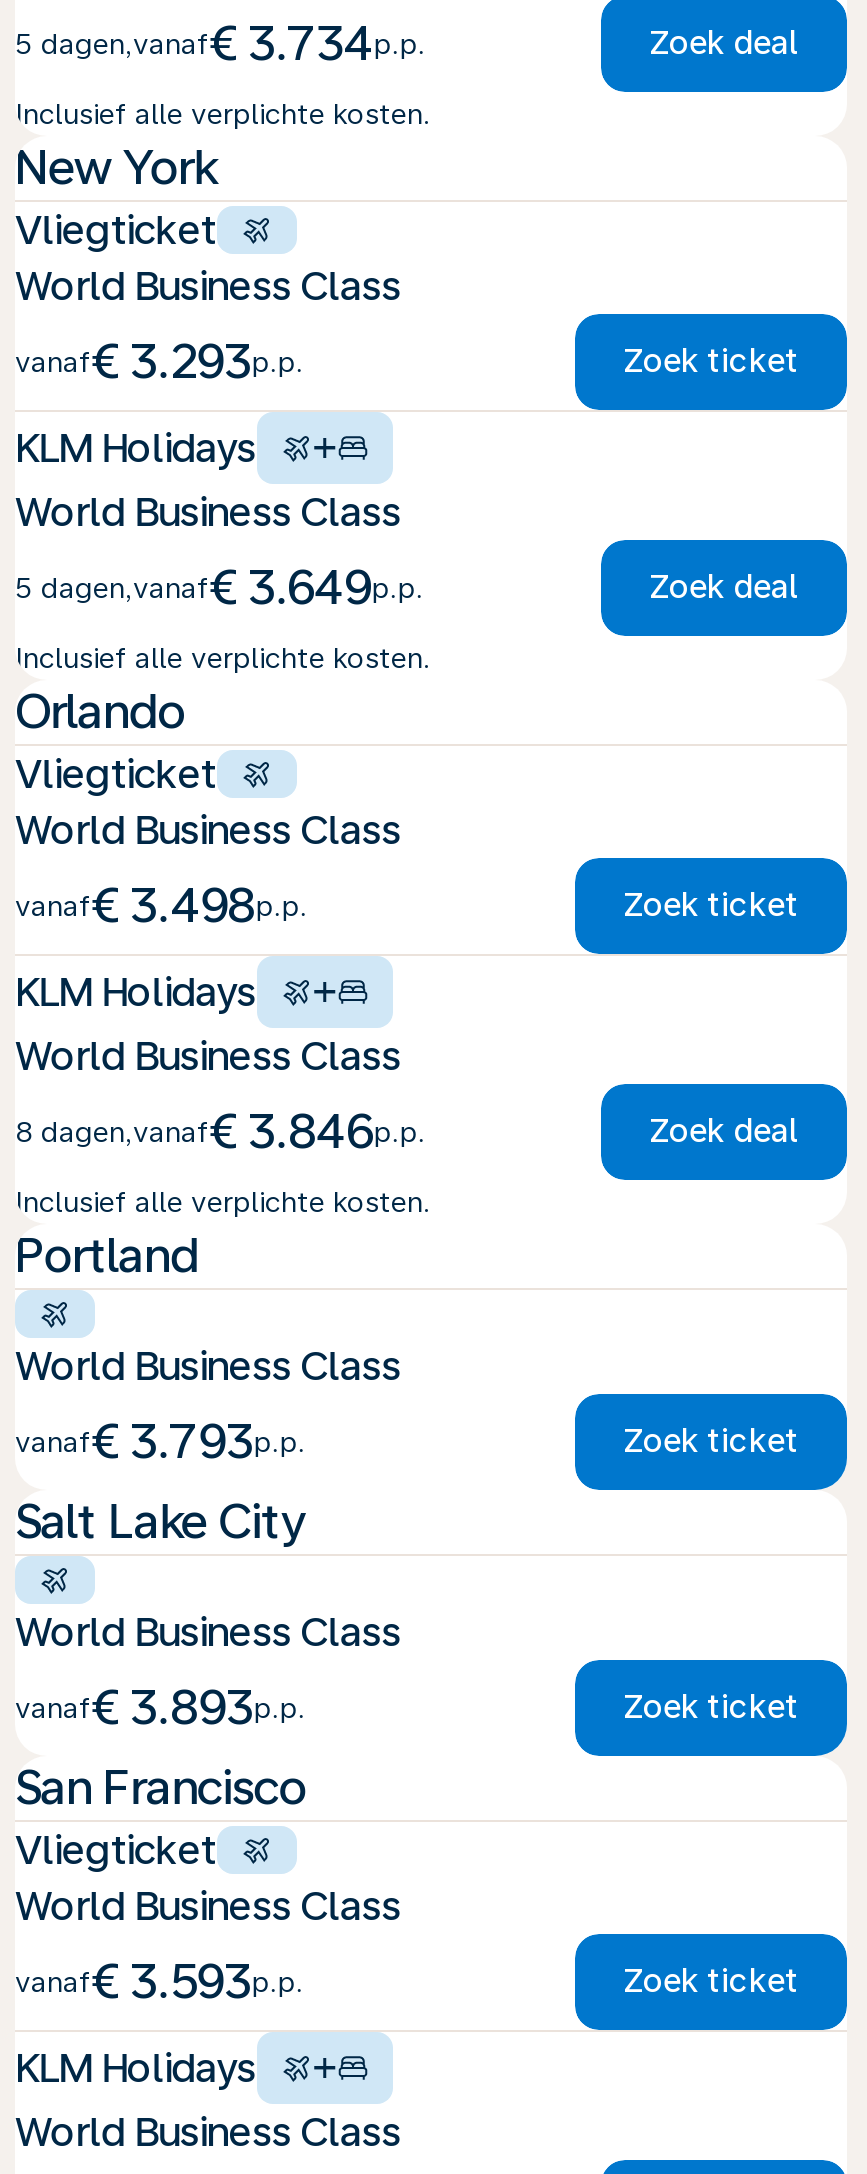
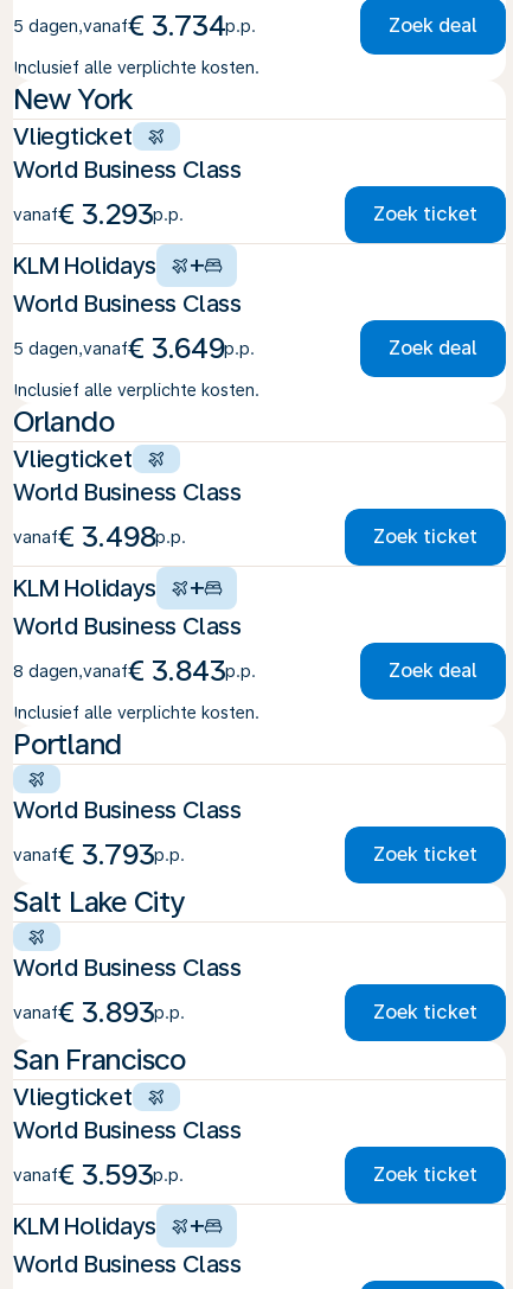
- 8 dagen,vanaf€ 3.846p.p.
+ 8 dagen,vanaf€ 3.843p.p.
